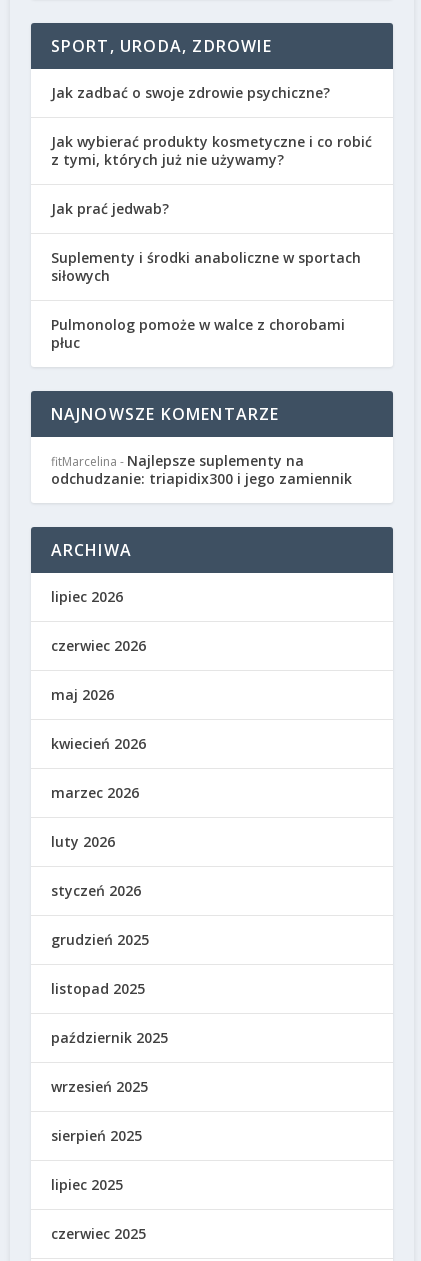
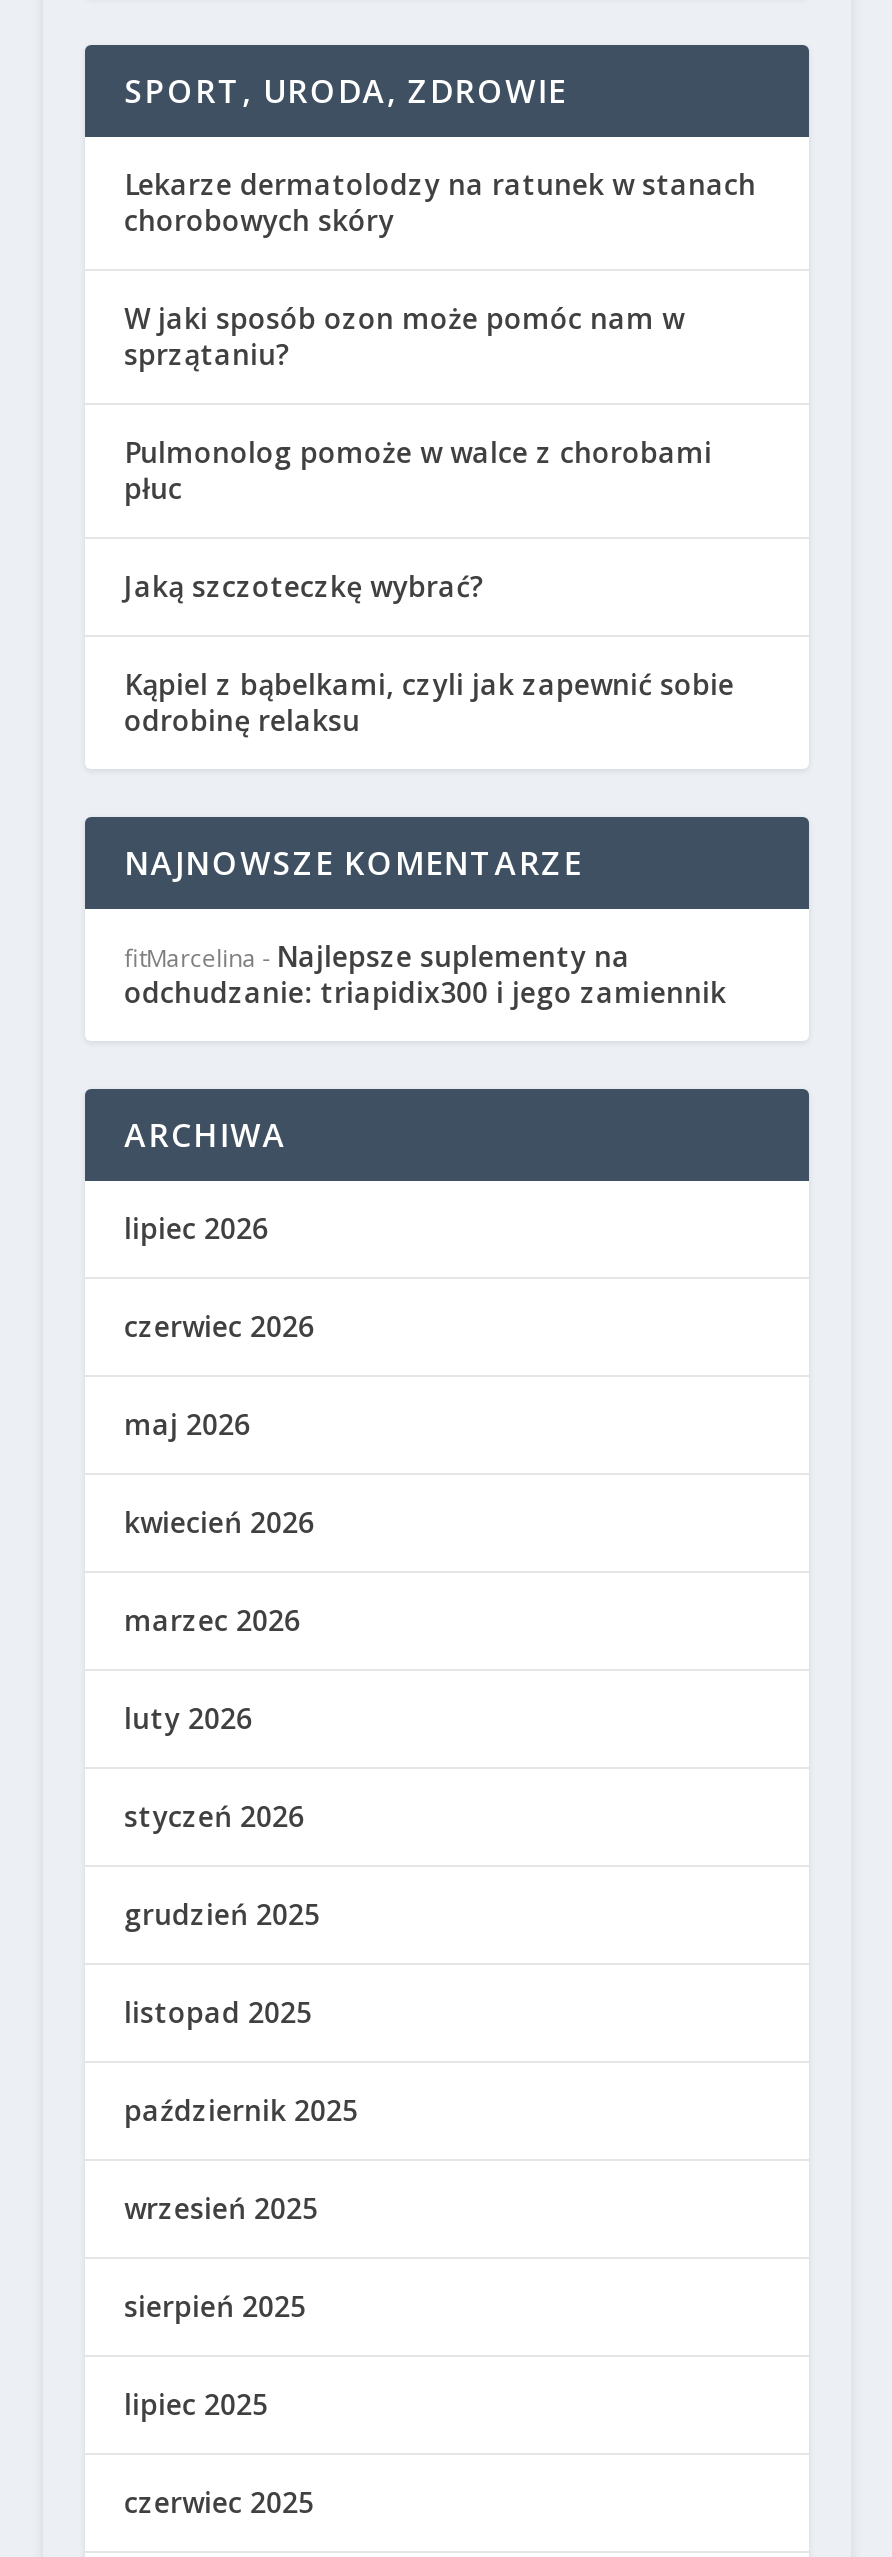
- Jak zadbać o swoje zdrowie psychiczne?
- Jak wybierać produkty kosmetyczne i co robić
- z tymi, których już nie używamy?
- Jak prać jedwab?
- Suplementy i środki anaboliczne w sportach
- siłowych
+ Lekarze dermatolodzy na ratunek w stanach
+ chorobowych skóry
+ W jaki sposób ozon może pomóc nam w
+ sprzątaniu?

moved up: Pulmonolog pomoże w walce z chorobami | płuc

+ Jaką szczoteczkę wybrać?
+ Kąpiel z bąbelkami, czyli jak zapewnić sobie
+ odrobinę relaksu
